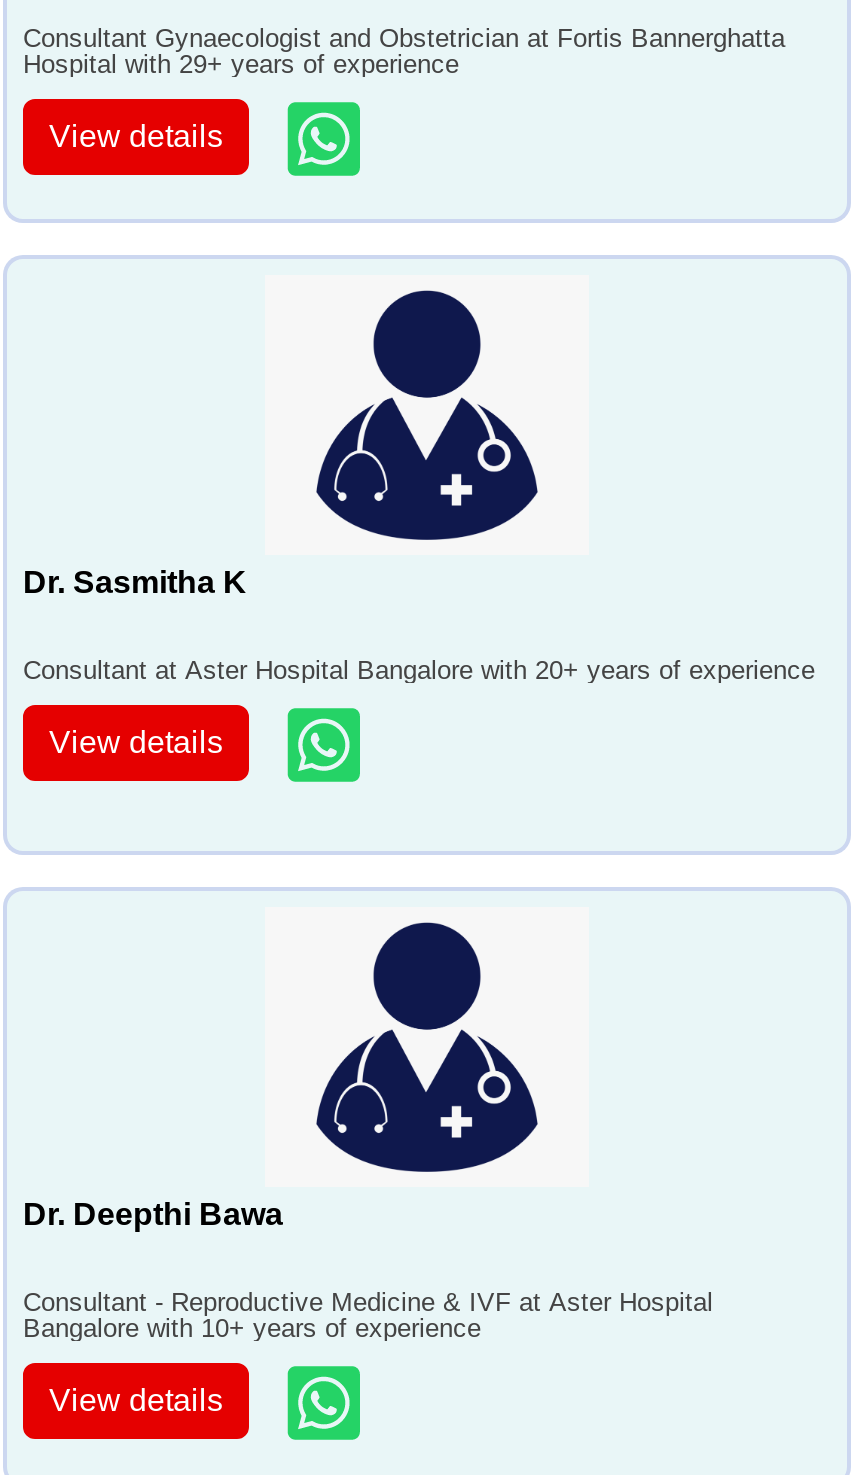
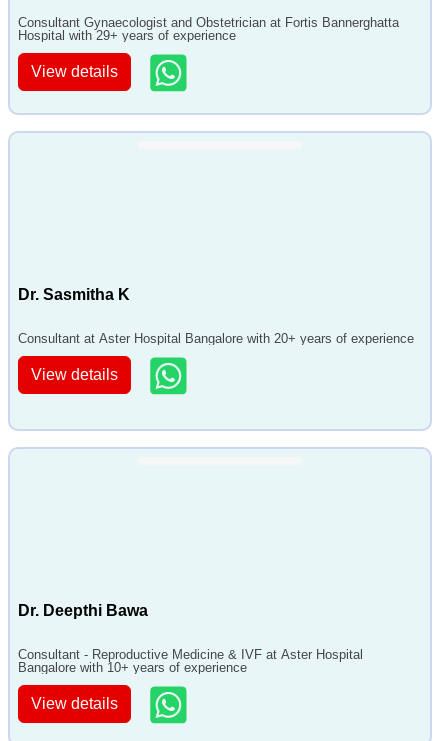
- [image]

- [image]
